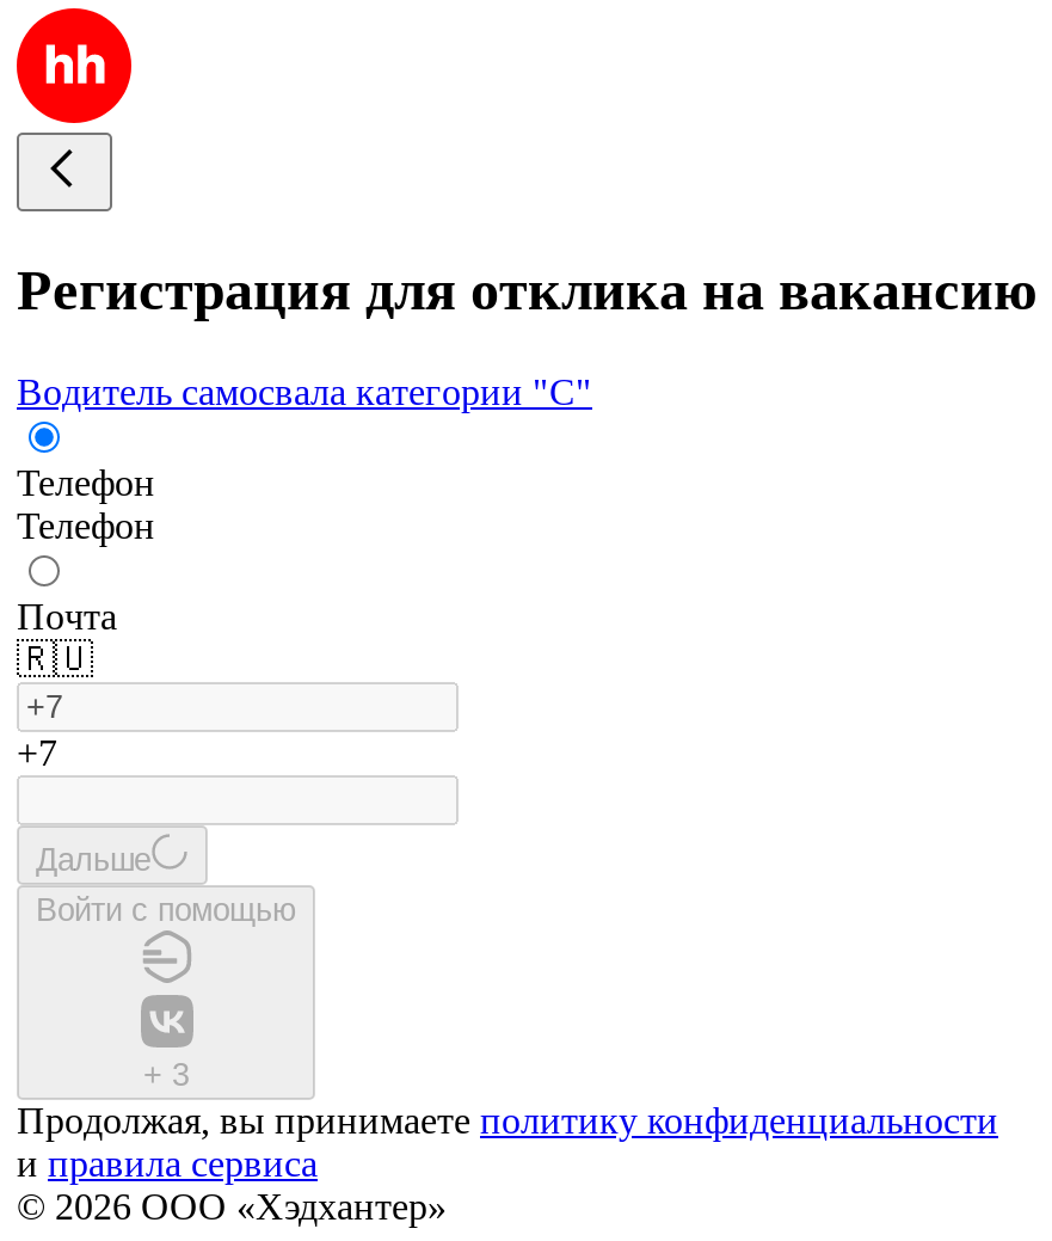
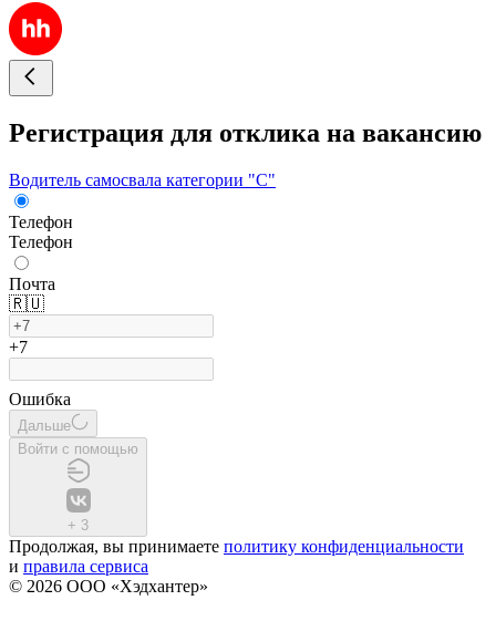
+ Ошибка
